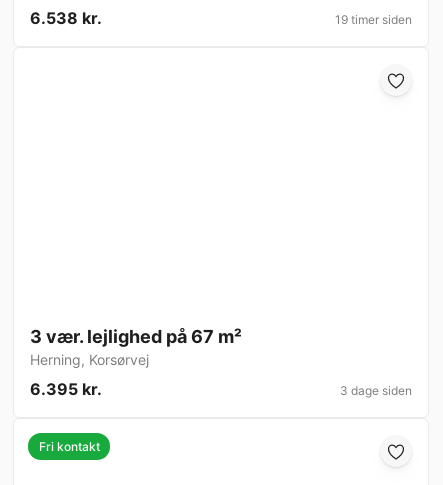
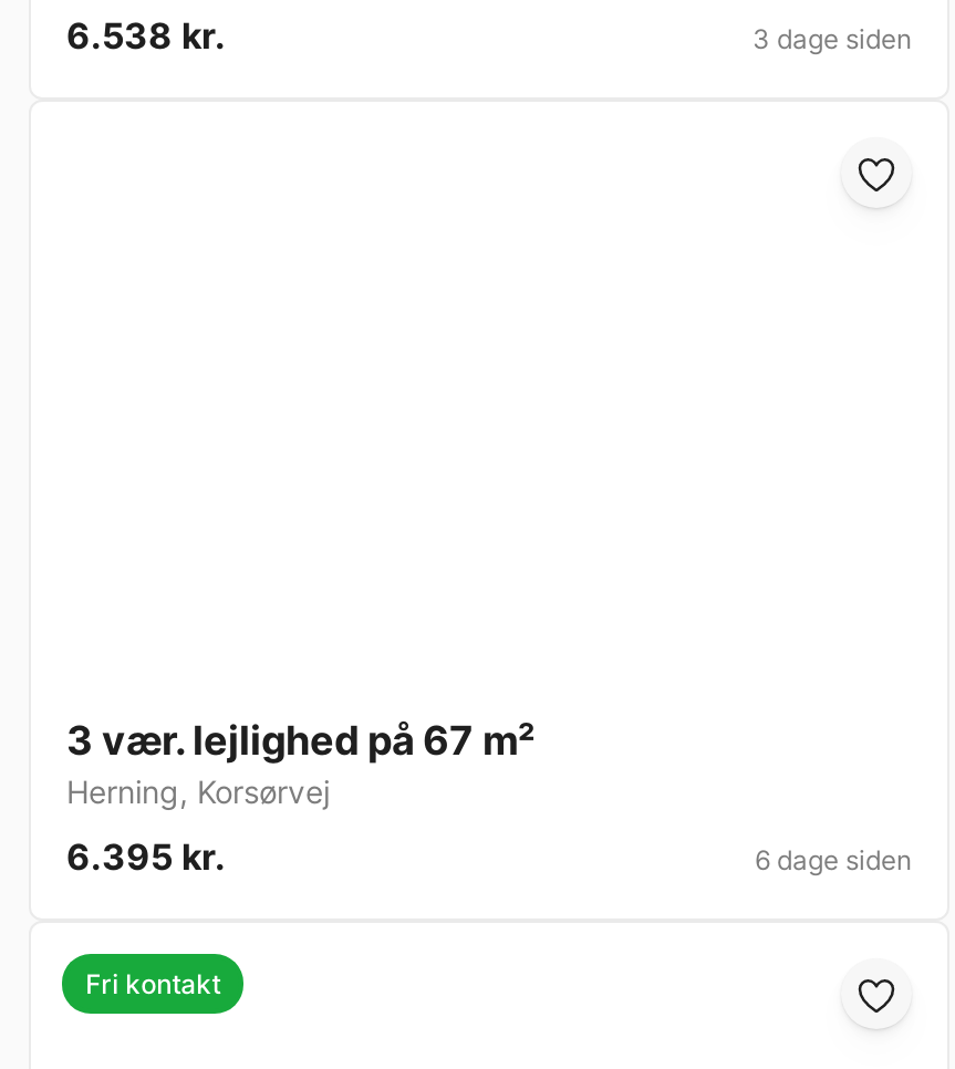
- 19 timer siden
+ 3 dage siden

- 3 dage siden
+ 6 dage siden
